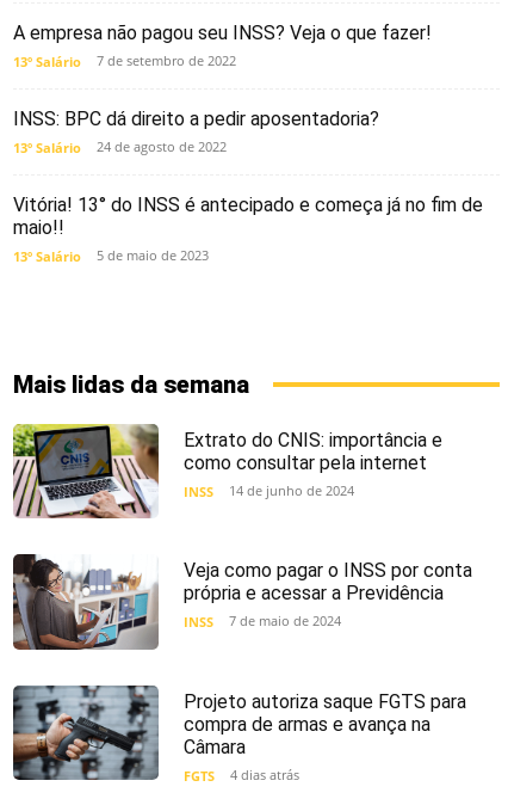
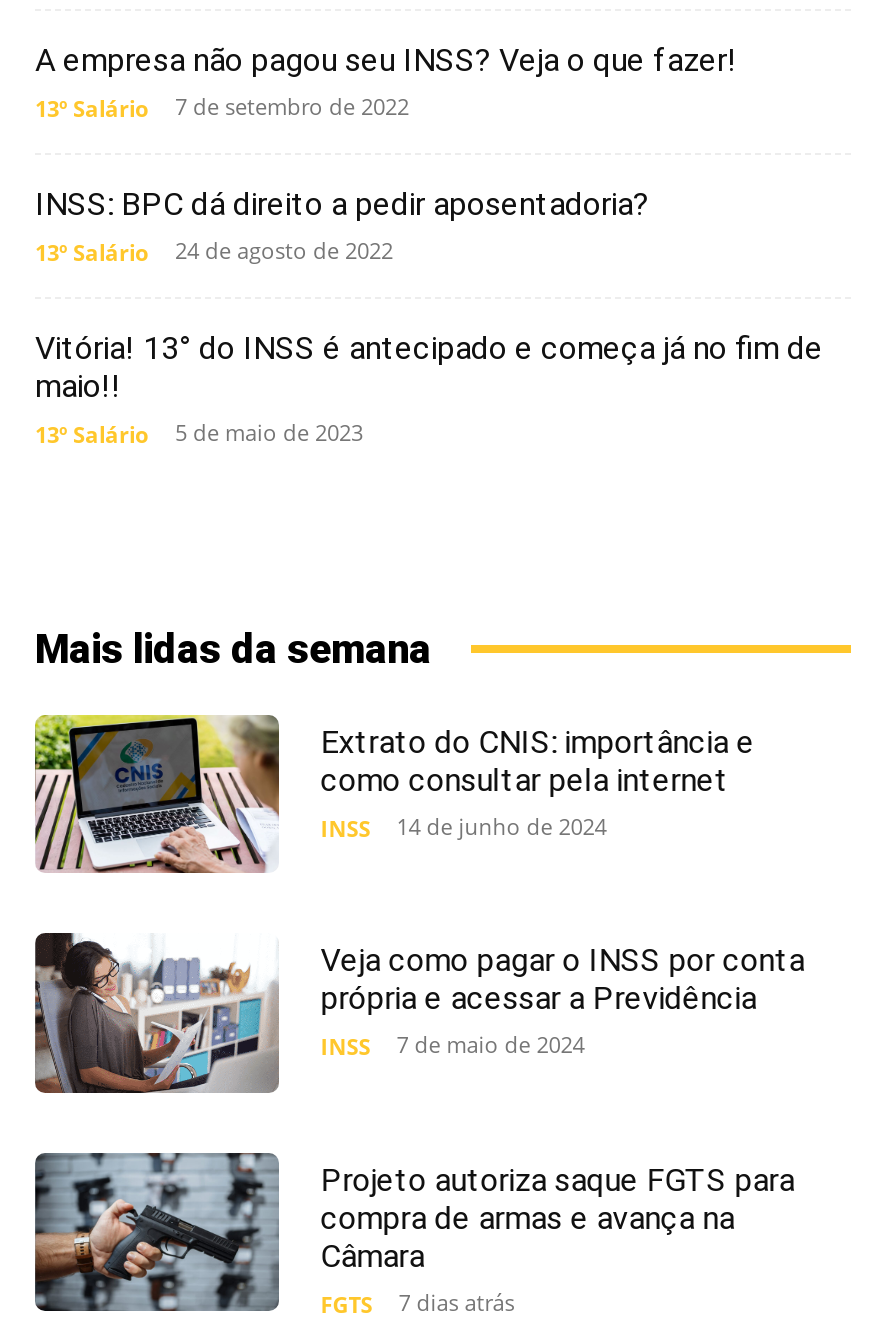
- FGTS 4 dias atrás
+ FGTS 7 dias atrás
